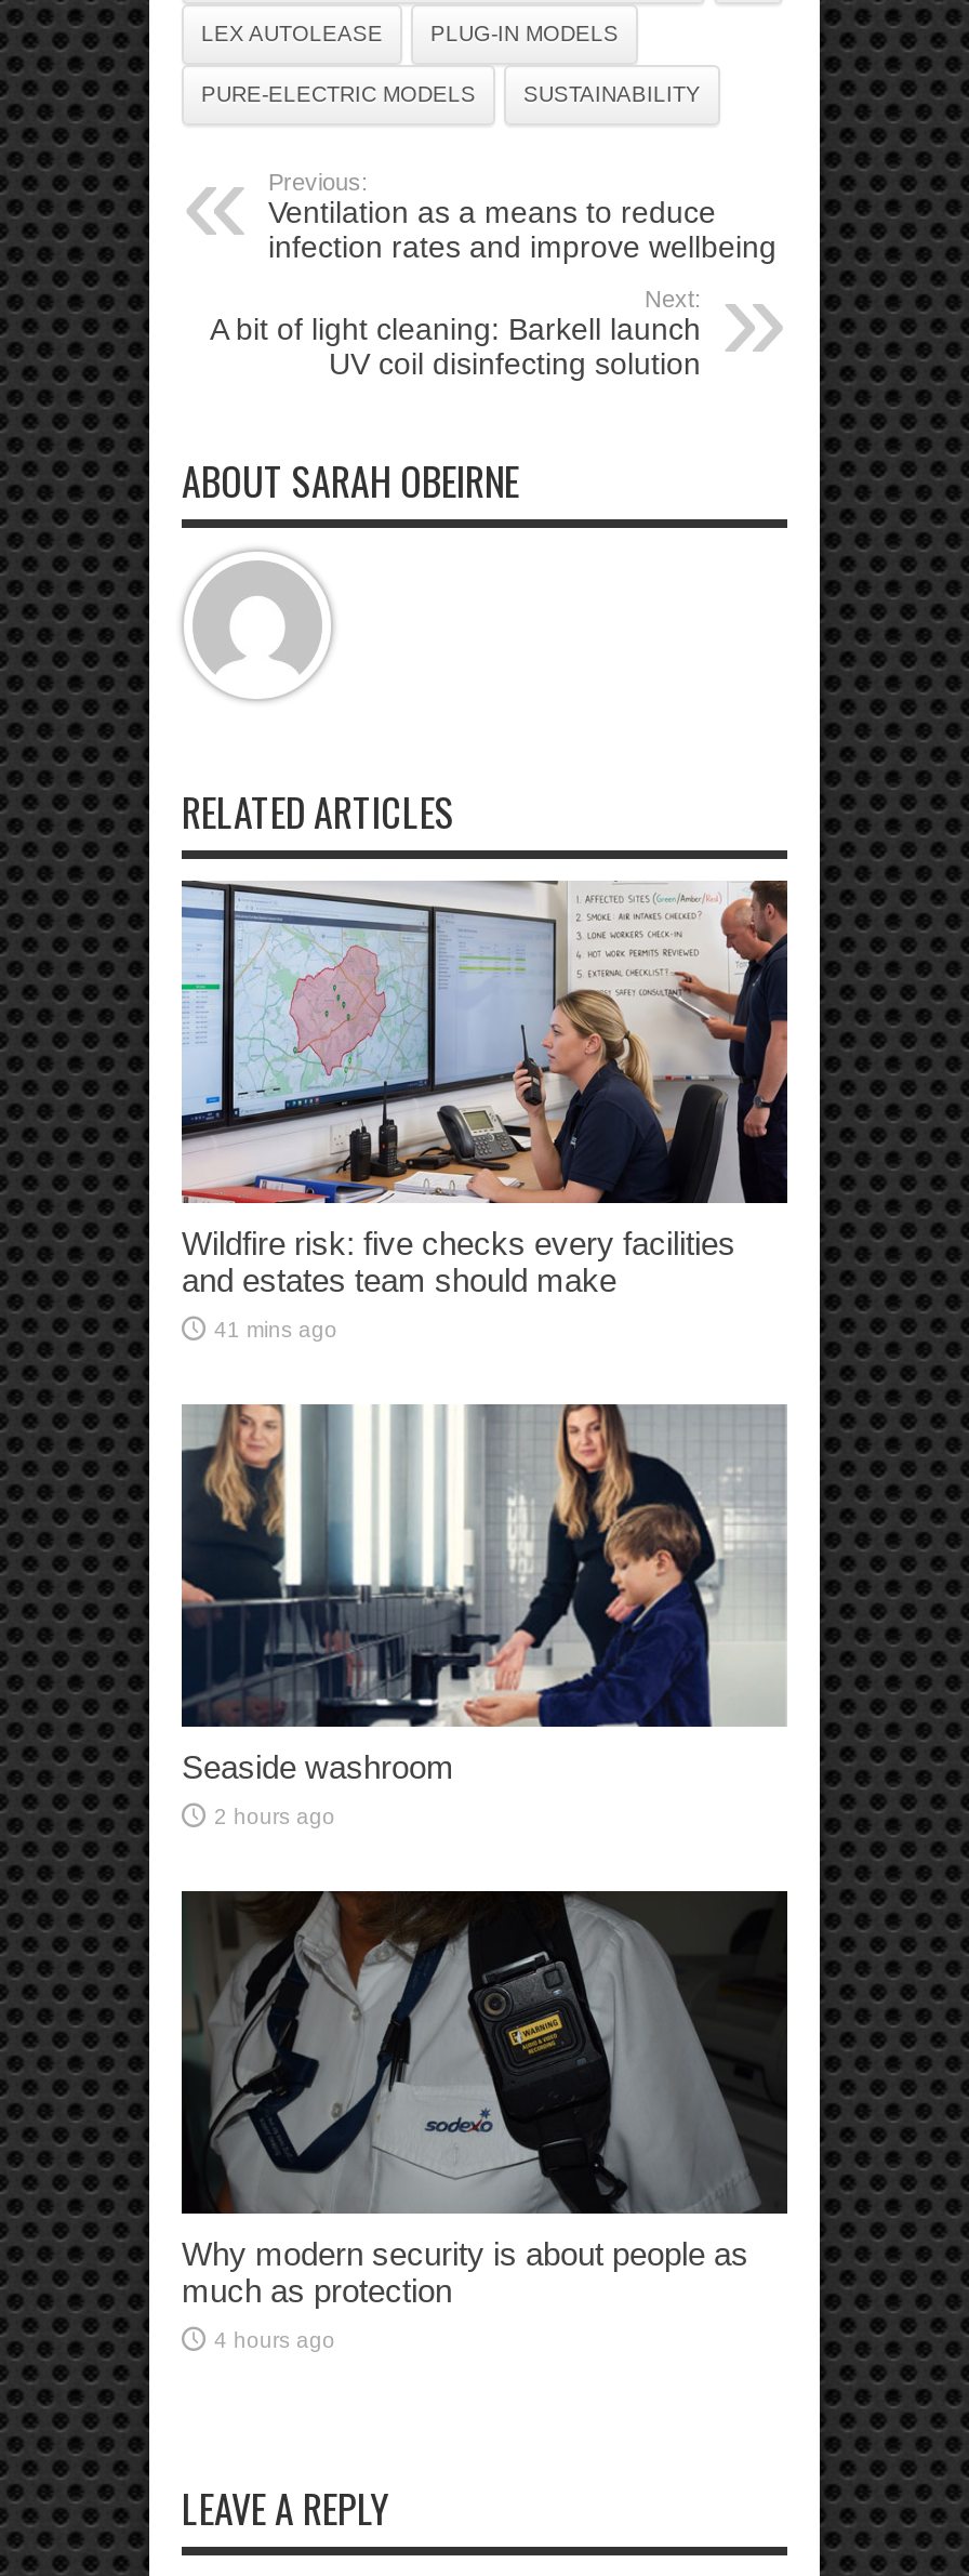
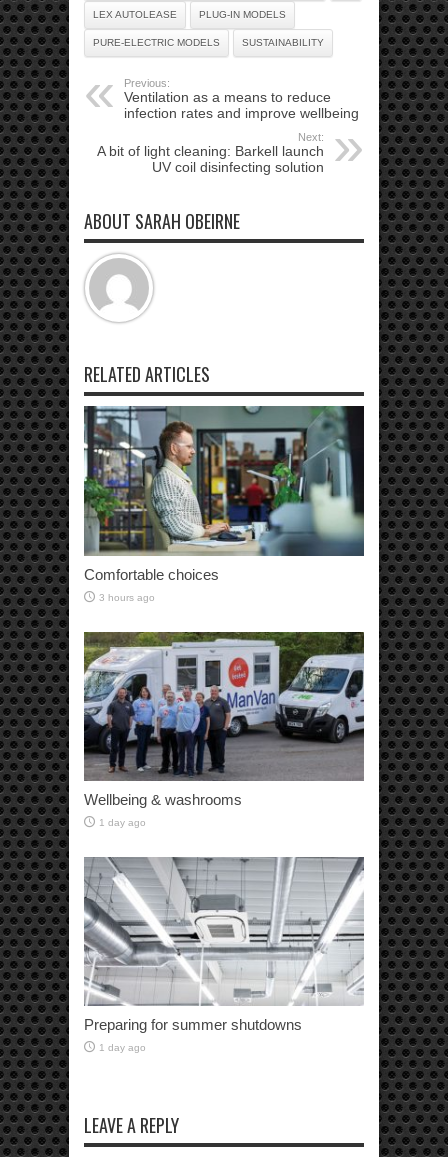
- [image]
- Wildfire risk: five checks every facilities
- and estates team should make
+ [image]
+ Comfortable choices

- 41 mins ago
+ 3 hours ago

- [image]
- Seaside washroom
+ [image]
+ Wellbeing & washrooms

- 2 hours ago
+ 1 day ago

- [image]
- Why modern security is about people as
- much as protection
+ [image]
+ Preparing for summer shutdowns

- 4 hours ago
+ 1 day ago
